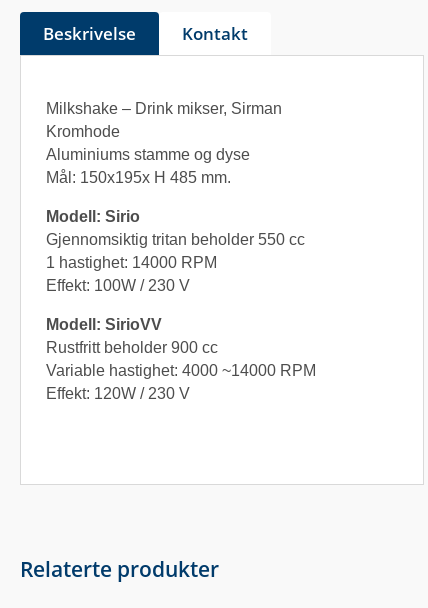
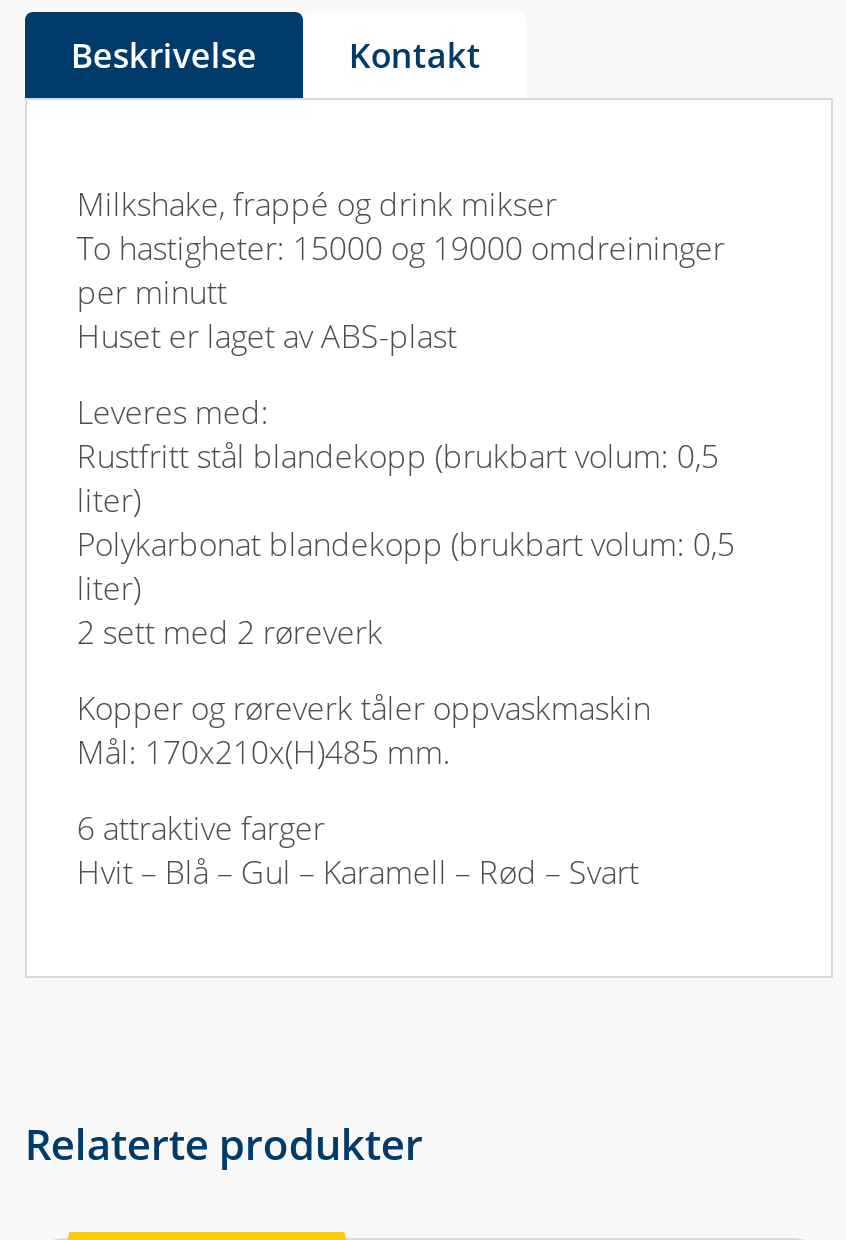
- Milkshake – Drink mikser, Sirman
- Kromhode
- Aluminiums stamme og dyse
- Mål: 150x195x H 485 mm.
- Modell: Sirio
- Gjennomsiktig tritan beholder 550 cc
- 1 hastighet: 14000 RPM
- Effekt: 100W / 230 V
- Modell: SirioVV
- Rustfritt beholder 900 cc
- Variable hastighet: 4000 ~14000 RPM
- Effekt: 120W / 230 V
+ Milkshake, frappé og drink mikser
+ To hastigheter: 15000 og 19000 omdreininger
+ per minutt
+ Huset er laget av ABS-plast
+ Leveres med:
+ Rustfritt stål blandekopp (brukbart volum: 0,5
+ liter)
+ Polykarbonat blandekopp (brukbart volum: 0,5
+ liter)
+ 2 sett med 2 røreverk
+ Kopper og røreverk tåler oppvaskmaskin
+ Mål: 170x210x(H)485 mm.
+ 6 attraktive farger
+ Hvit – Blå – Gul – Karamell – Rød – Svart
